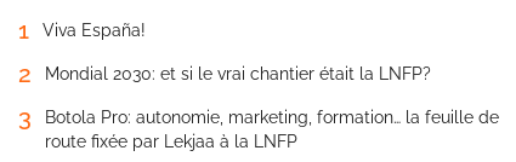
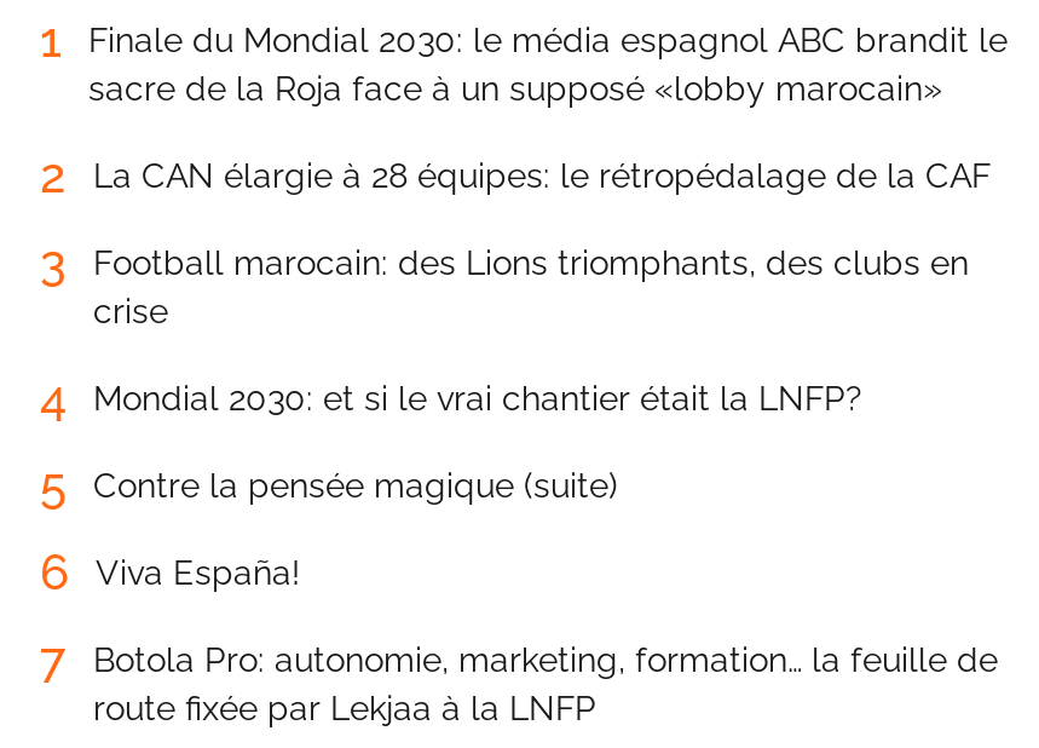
moved down: Viva España!

+ Finale du Mondial 2030: le média espagnol ABC brandit le
+ sacre de la Roja face à un supposé «lobby marocain»
+ La CAN élargie à 28 équipes: le rétropédalage de la CAF
+ Football marocain: des Lions triomphants, des clubs en
+ crise
+ 4
+ 5
+ Contre la pensée magique (suite)
+ 6

+ 7

moved up: 2 | Mondial 2030: et si le vrai chantier était la LNFP? | 3
